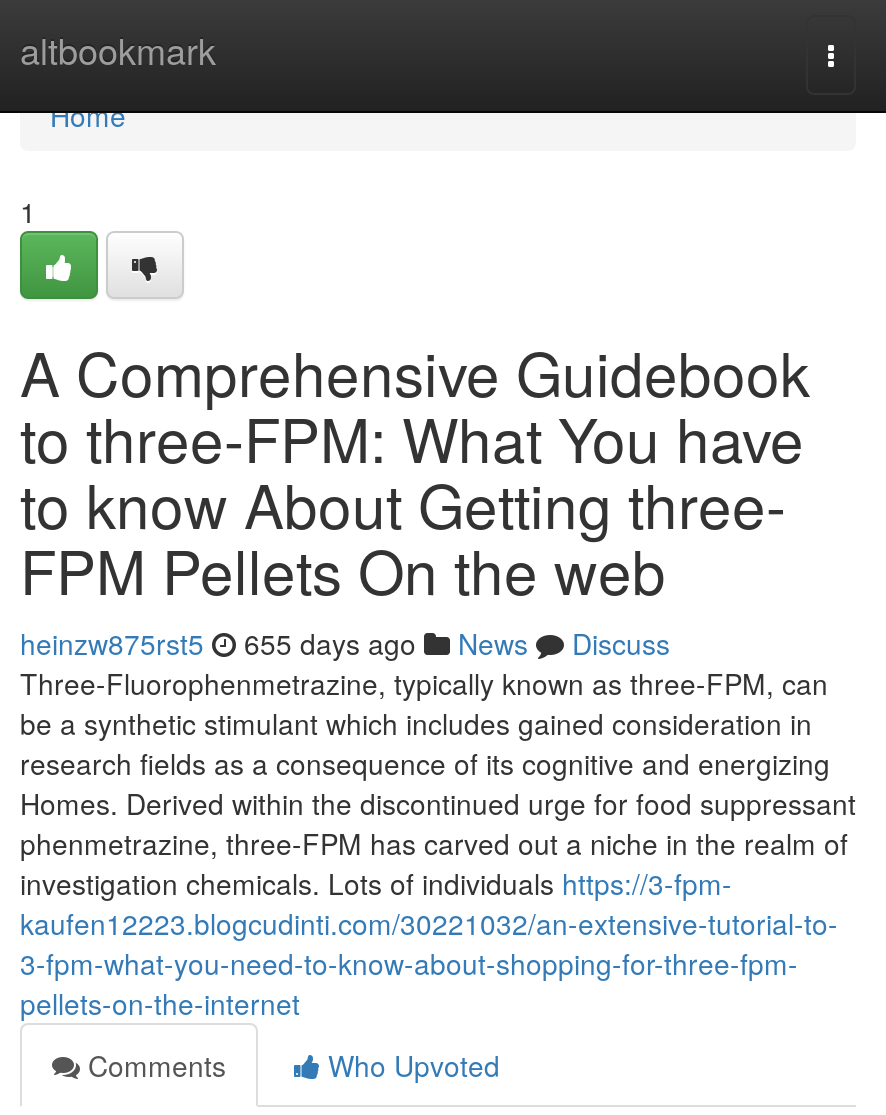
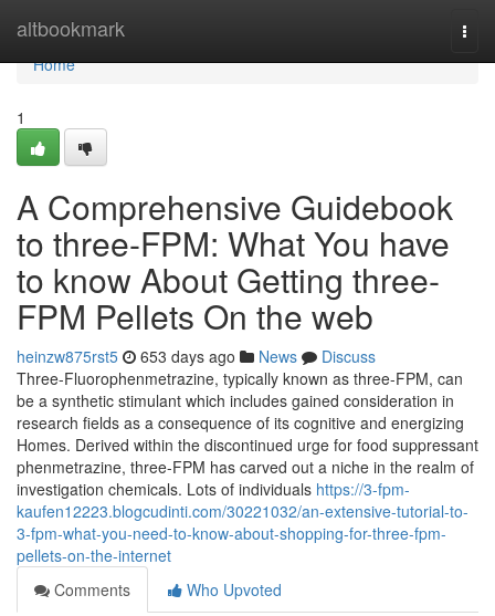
- heinzw875rst5 655 days ago News Discuss
+ heinzw875rst5 653 days ago News Discuss
